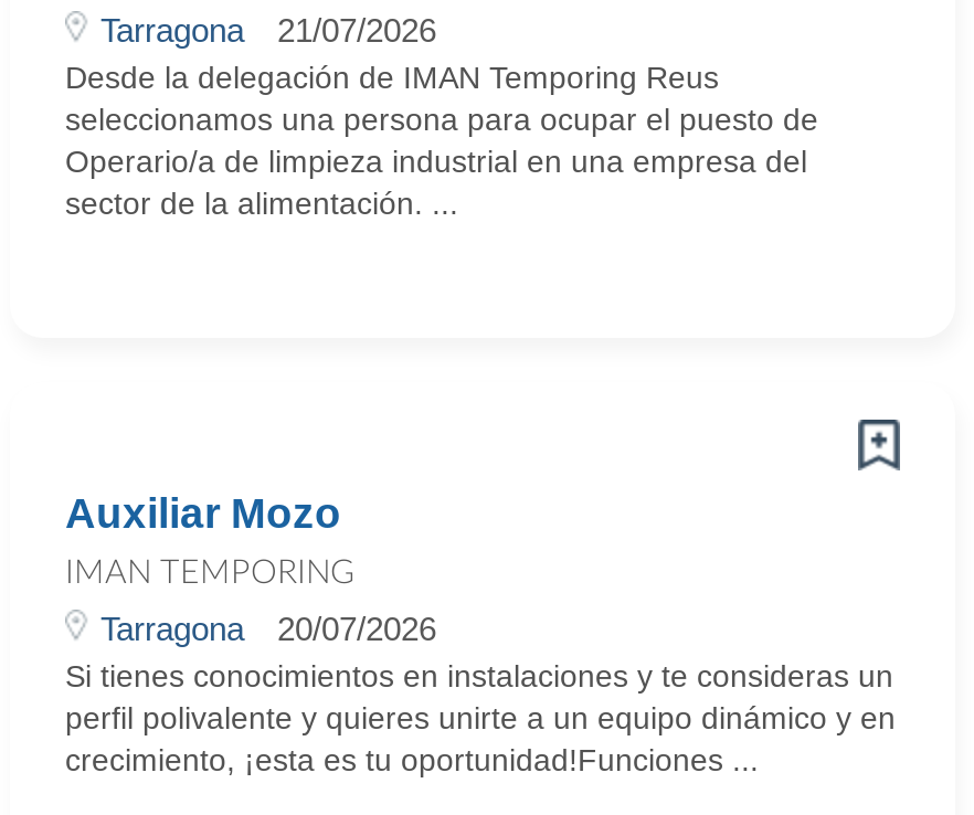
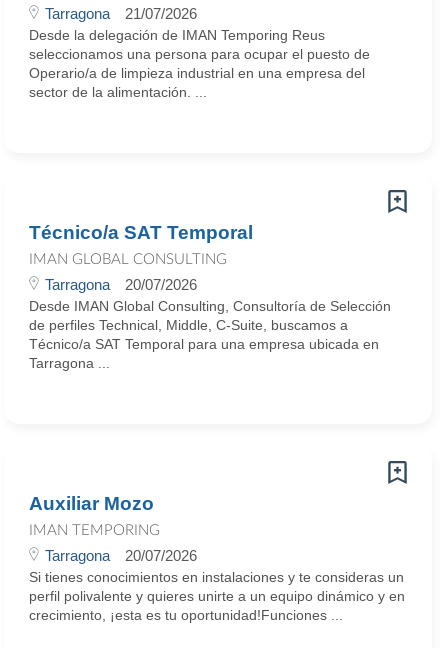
+ Técnico/a SAT Temporal
+ IMAN GLOBAL CONSULTING
+ Tarragona
+ 20/07/2026
+ Desde IMAN Global Consulting, Consultoría de Selección
+ de perfiles Technical, Middle, C-Suite, buscamos a
+ Técnico/a SAT Temporal para una empresa ubicada en
+ Tarragona ...
